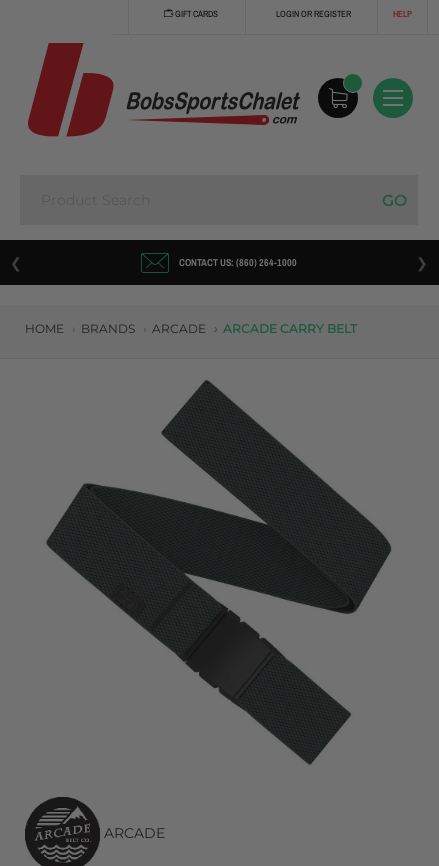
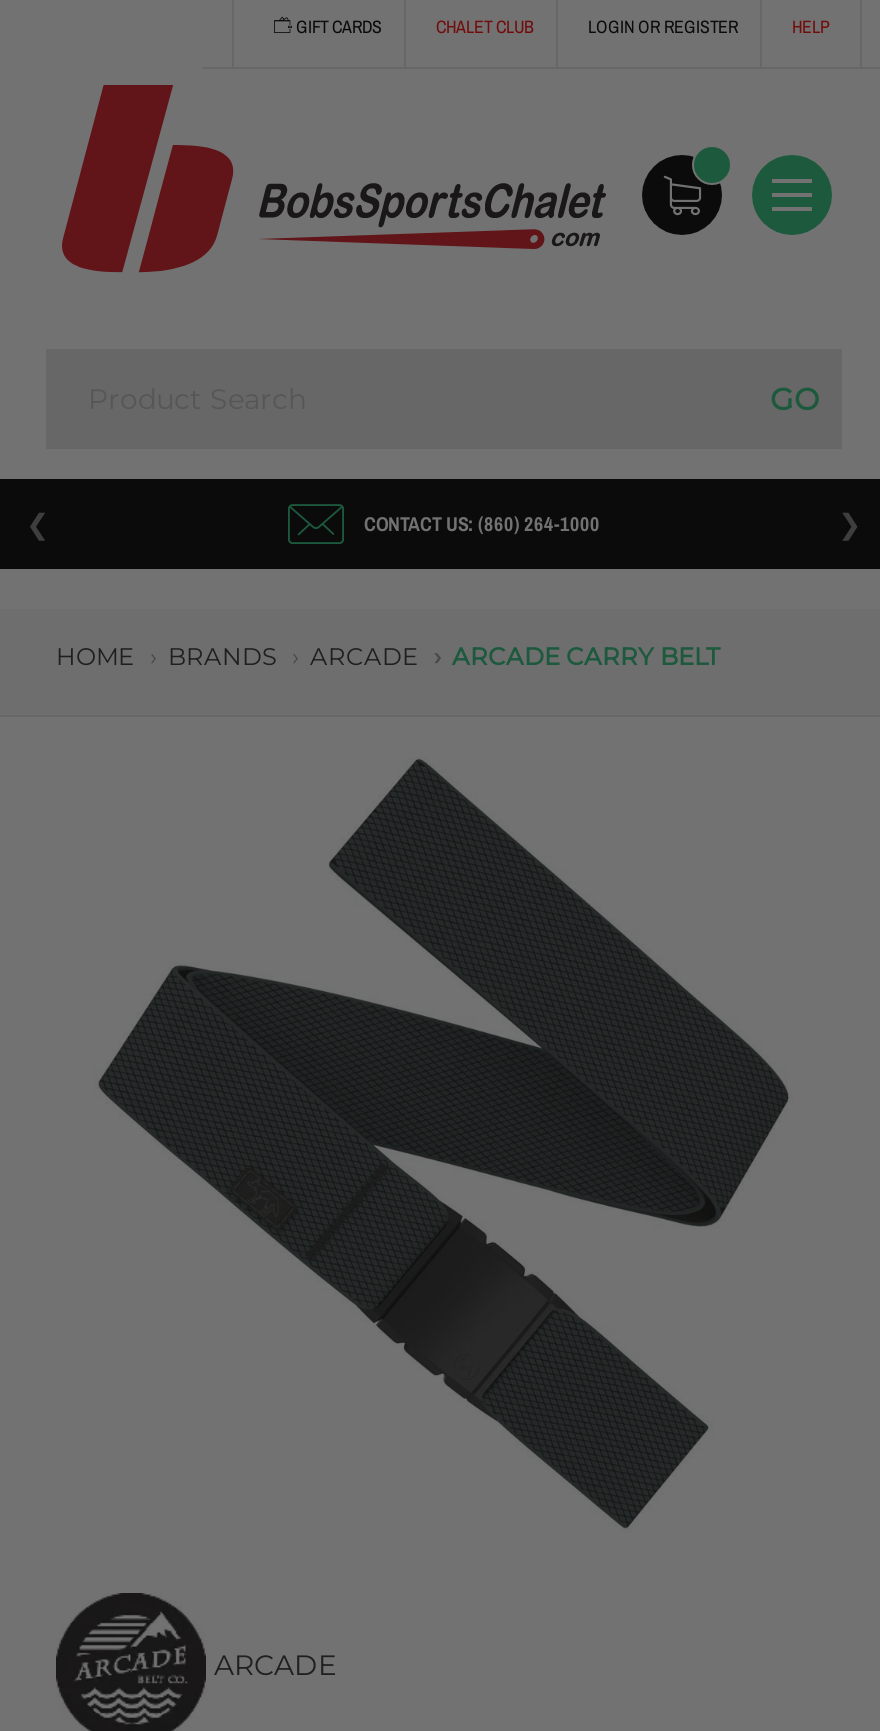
+ CHALET CLUB
